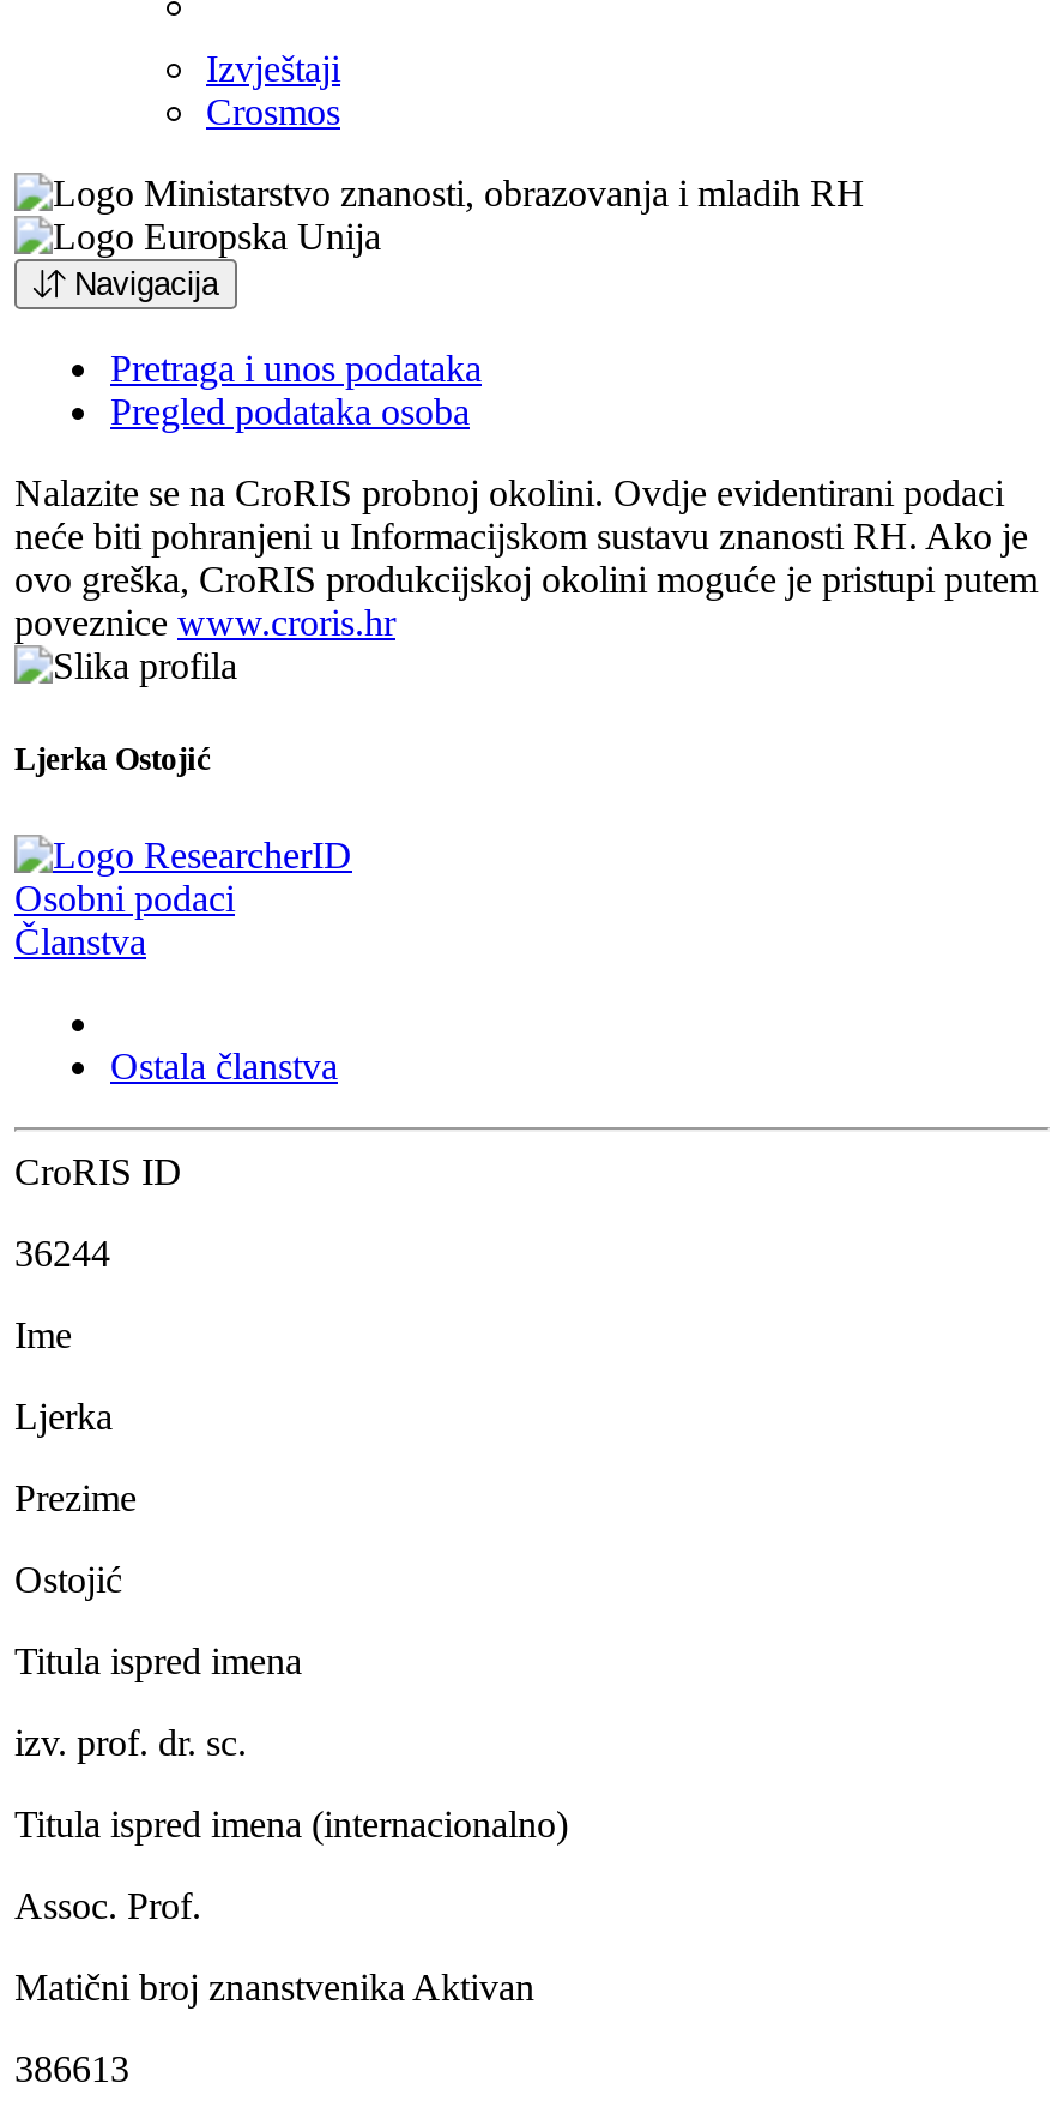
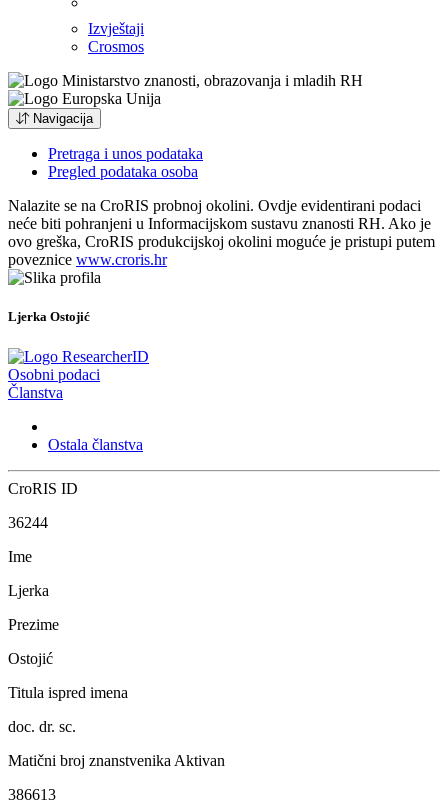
- izv. prof. dr. sc.
- Titula ispred imena (internacionalno)
- Assoc. Prof.
+ doc. dr. sc.
